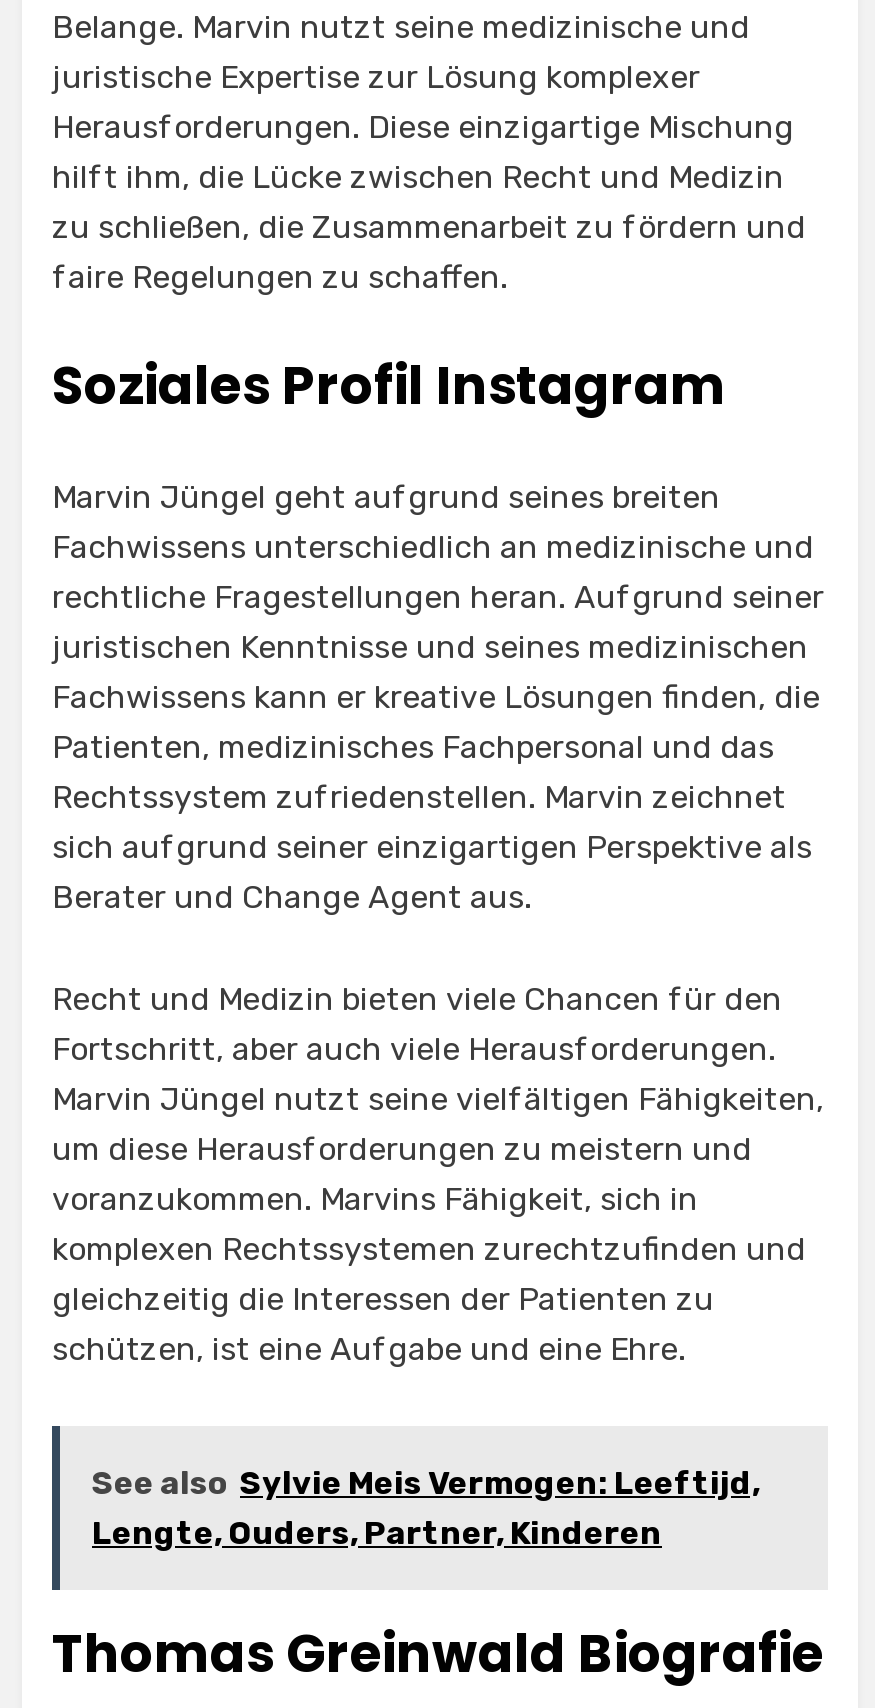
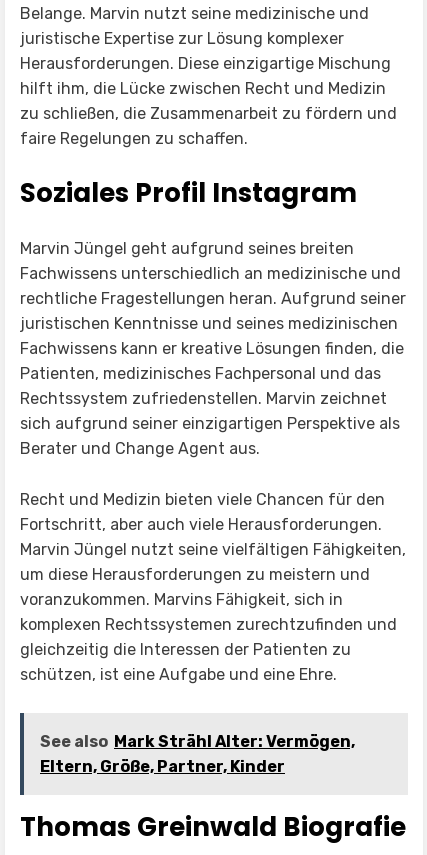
- See also Sylvie Meis Vermogen: Leeftijd,
+ See also Mark Strähl Alter: Vermögen,

- Lengte, Ouders, Partner, Kinderen
+ Eltern, Größe, Partner, Kinder
